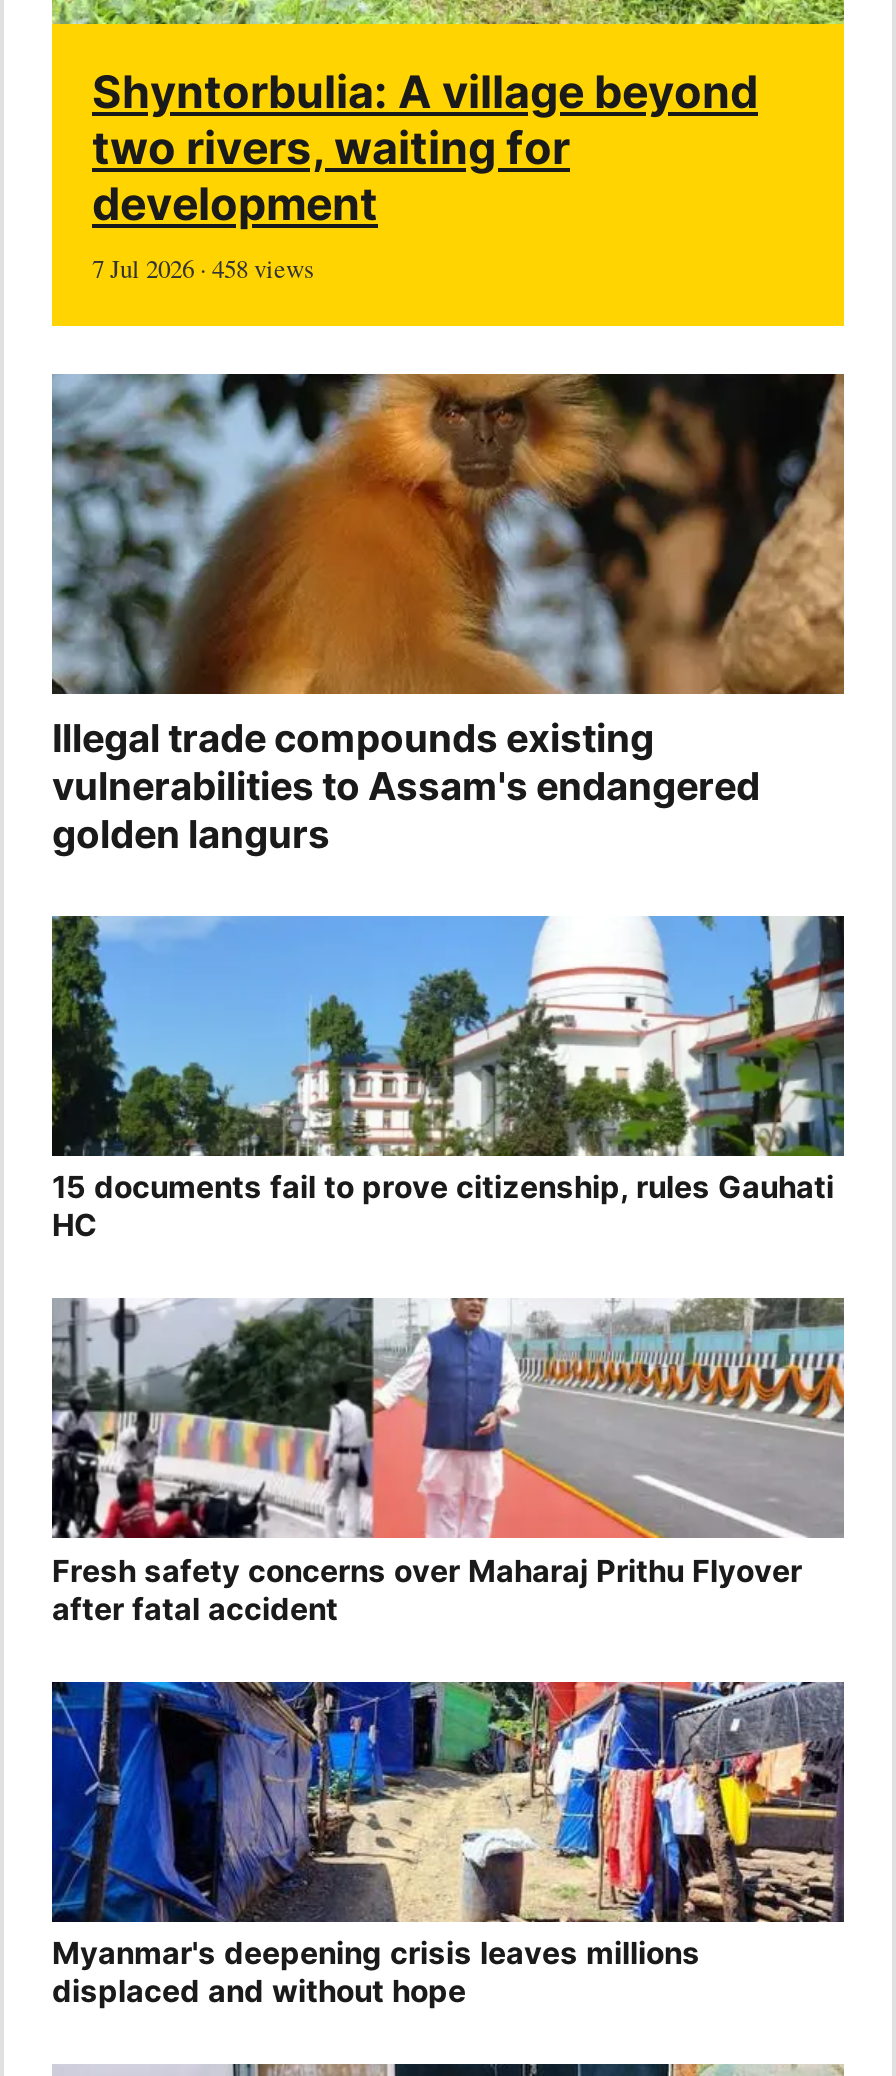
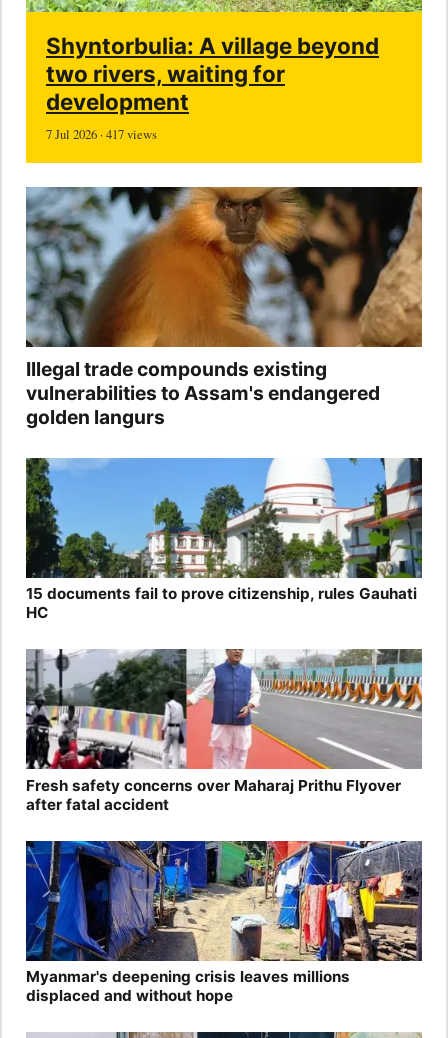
- 7 Jul 2026 · 458 views
+ 7 Jul 2026 · 417 views
